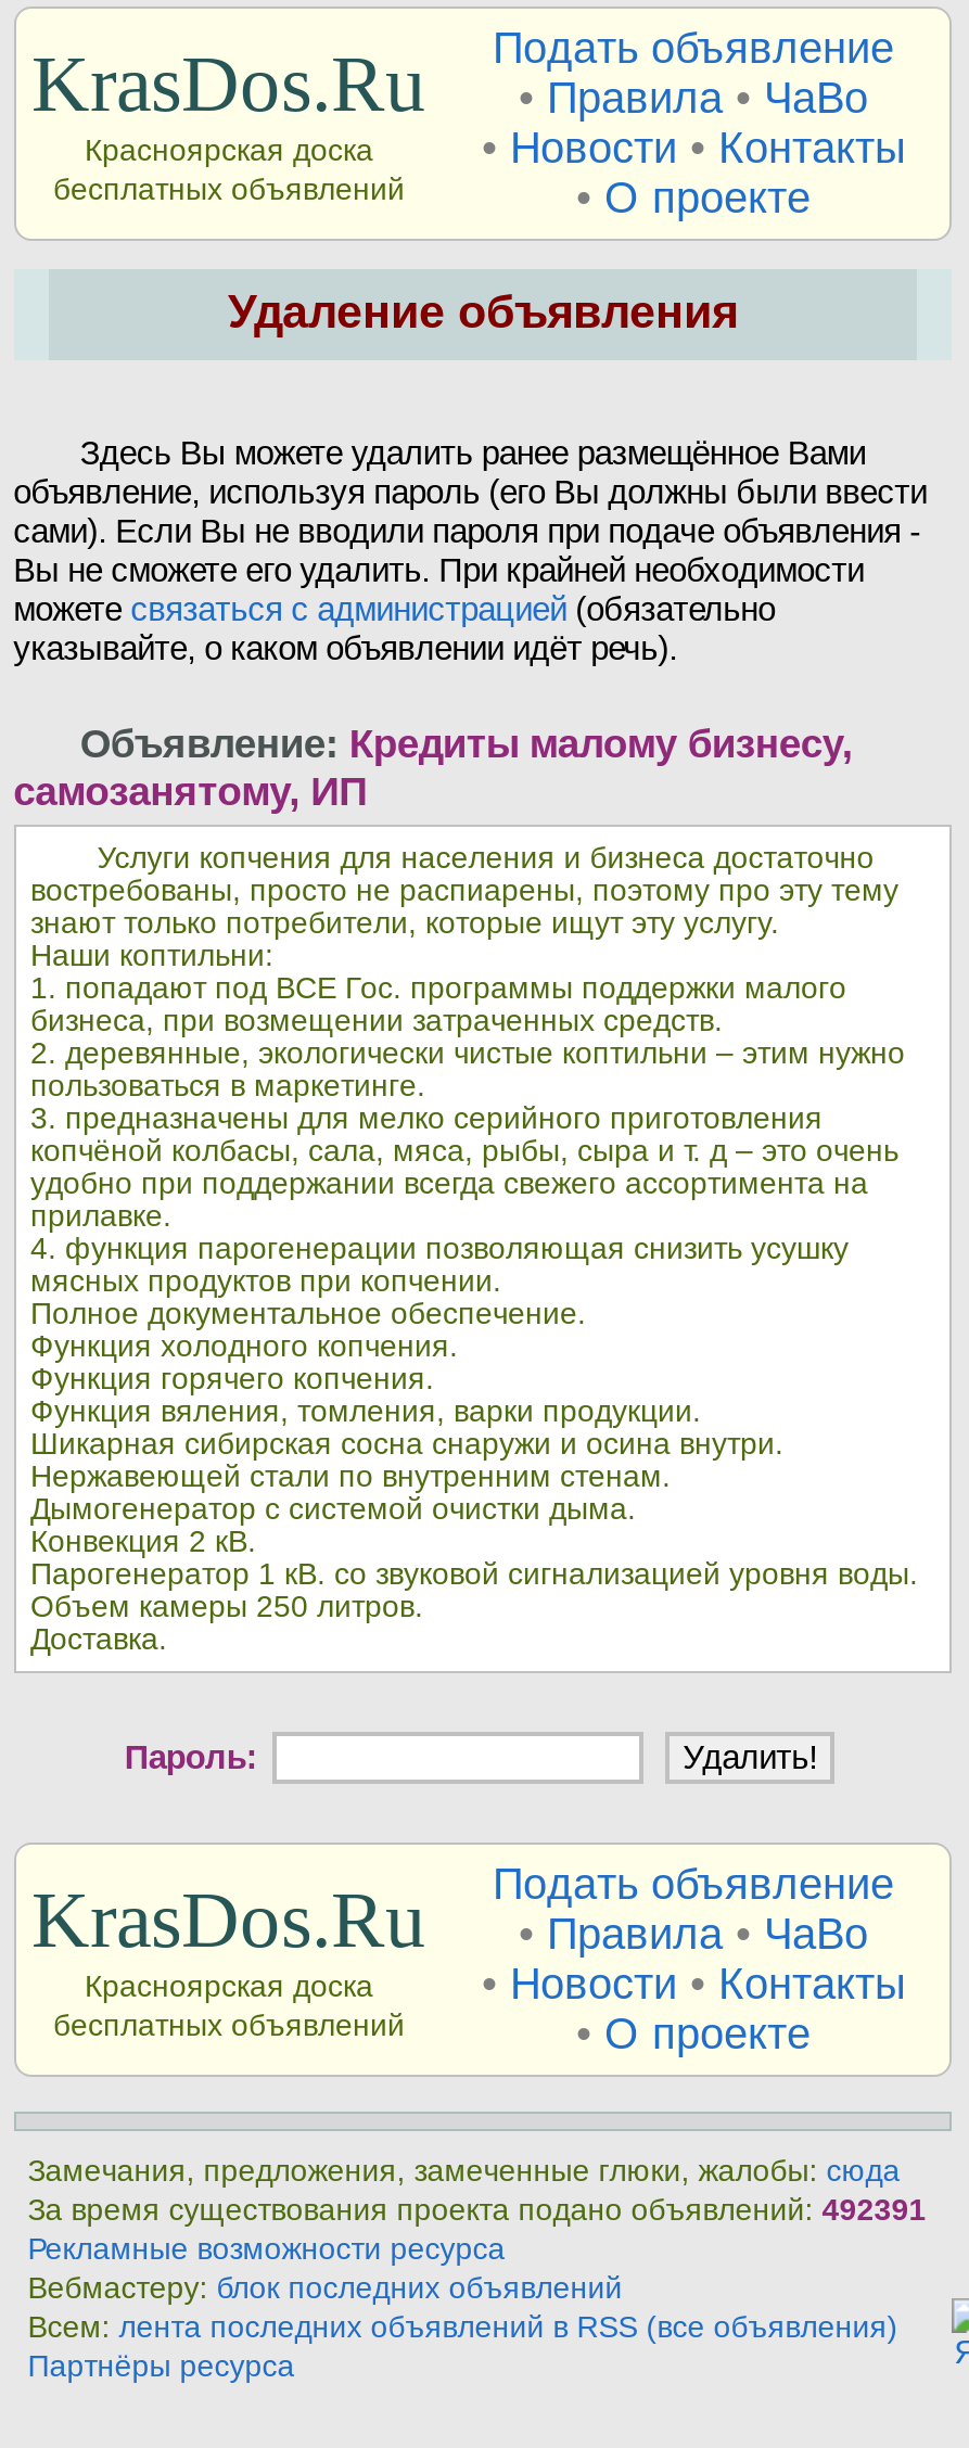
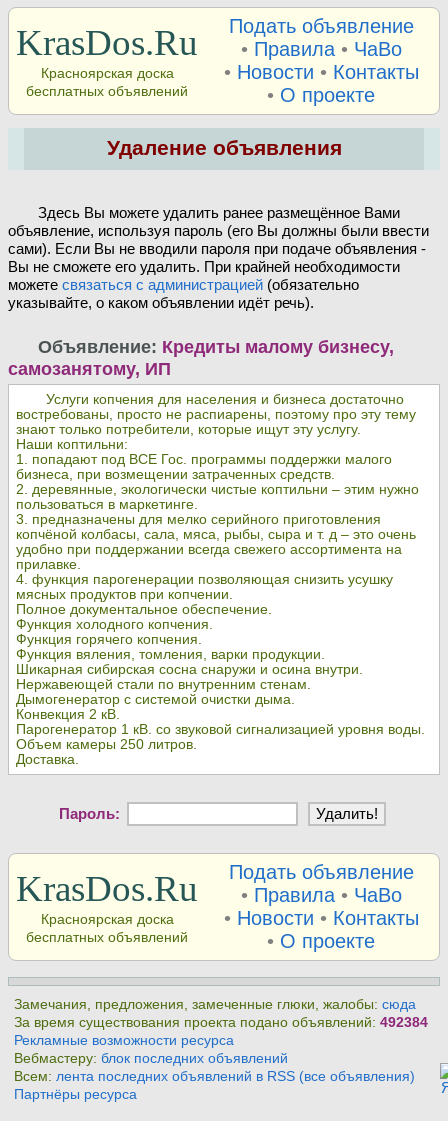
- За время существования проекта подано объявлений: 492391
+ За время существования проекта подано объявлений: 492384
